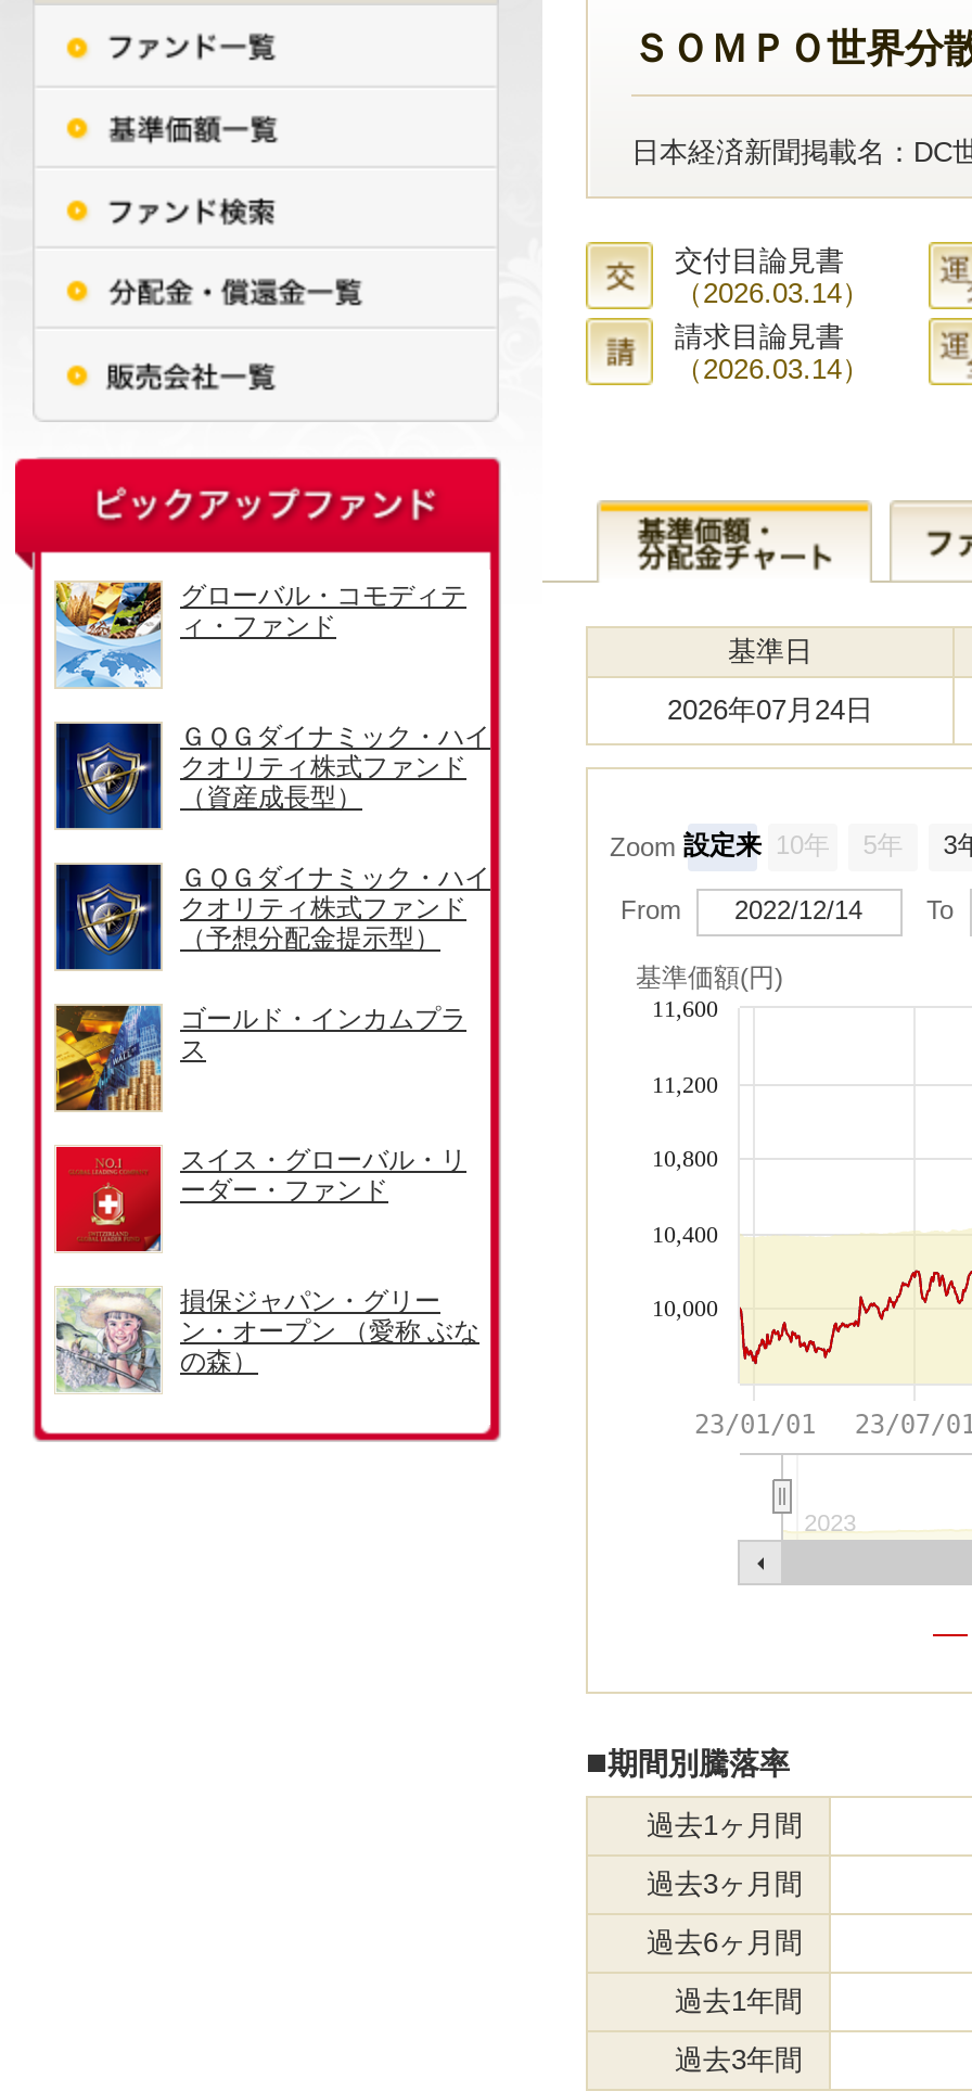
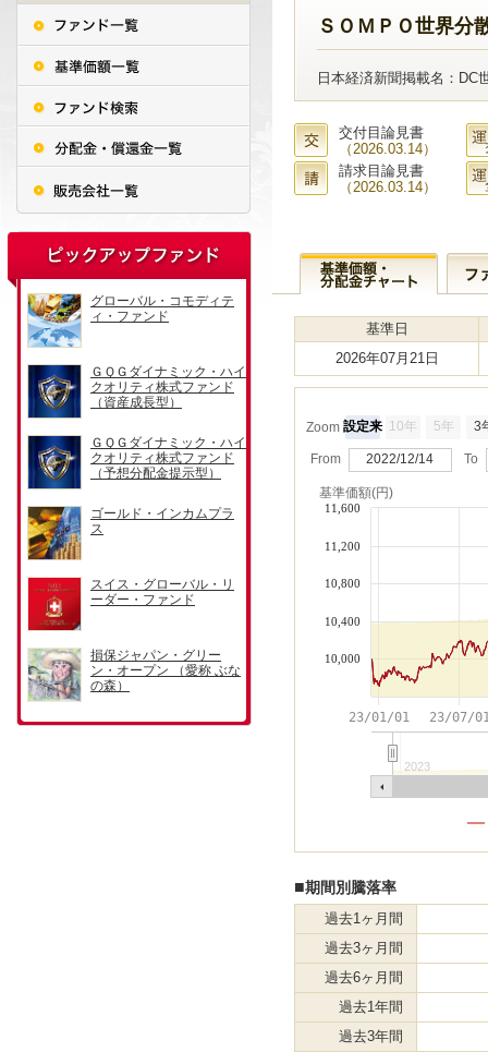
- 2026年07月24日
+ 2026年07月21日
